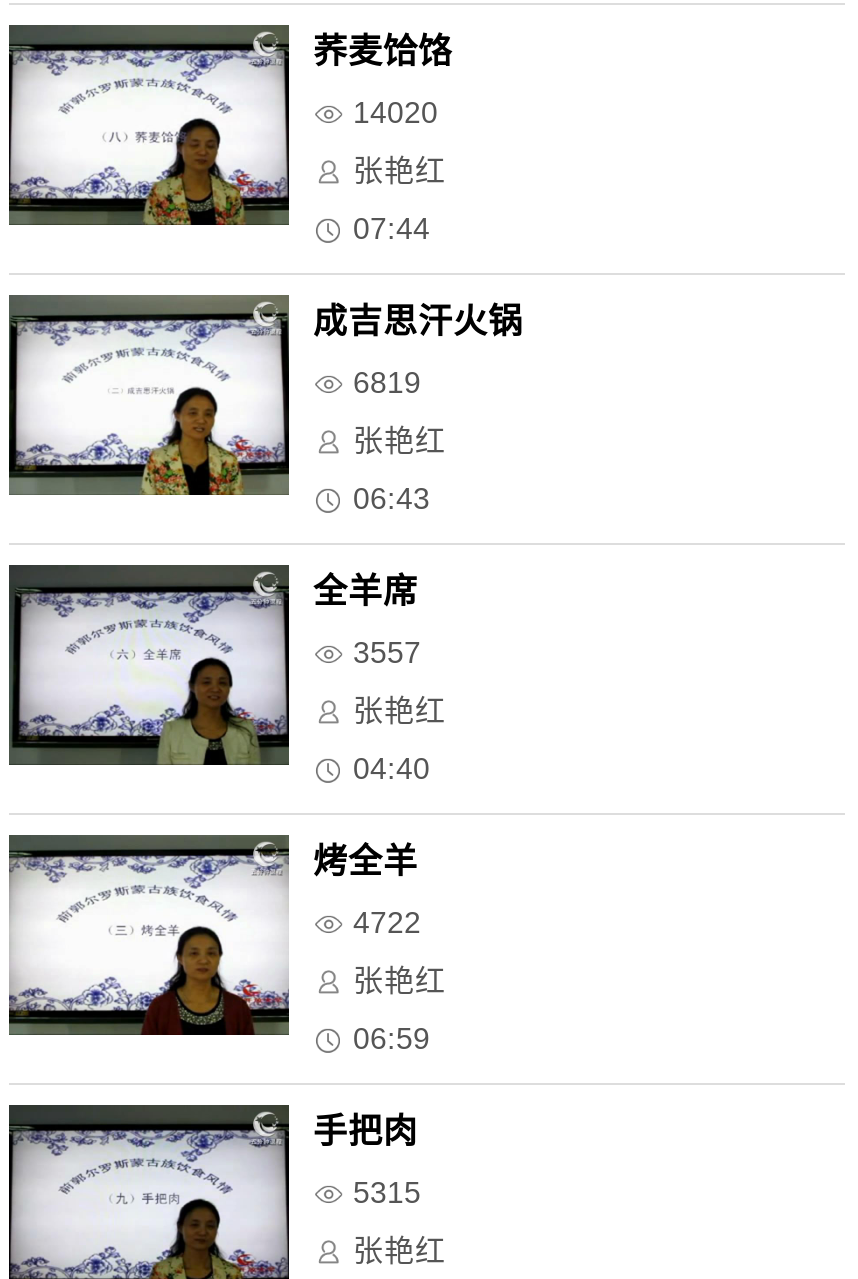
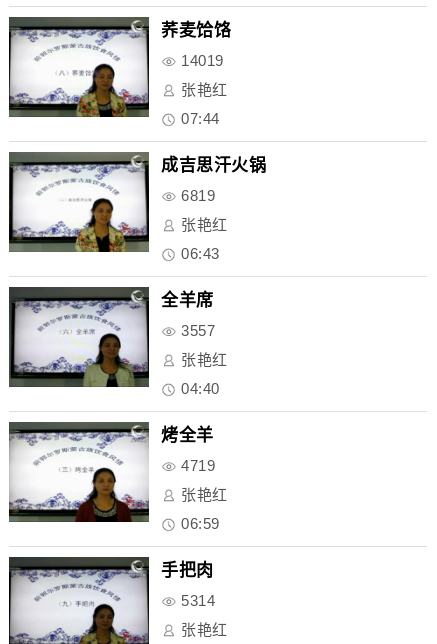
- 14020
+ 14019

- 4722
+ 4719

- 5315
+ 5314
